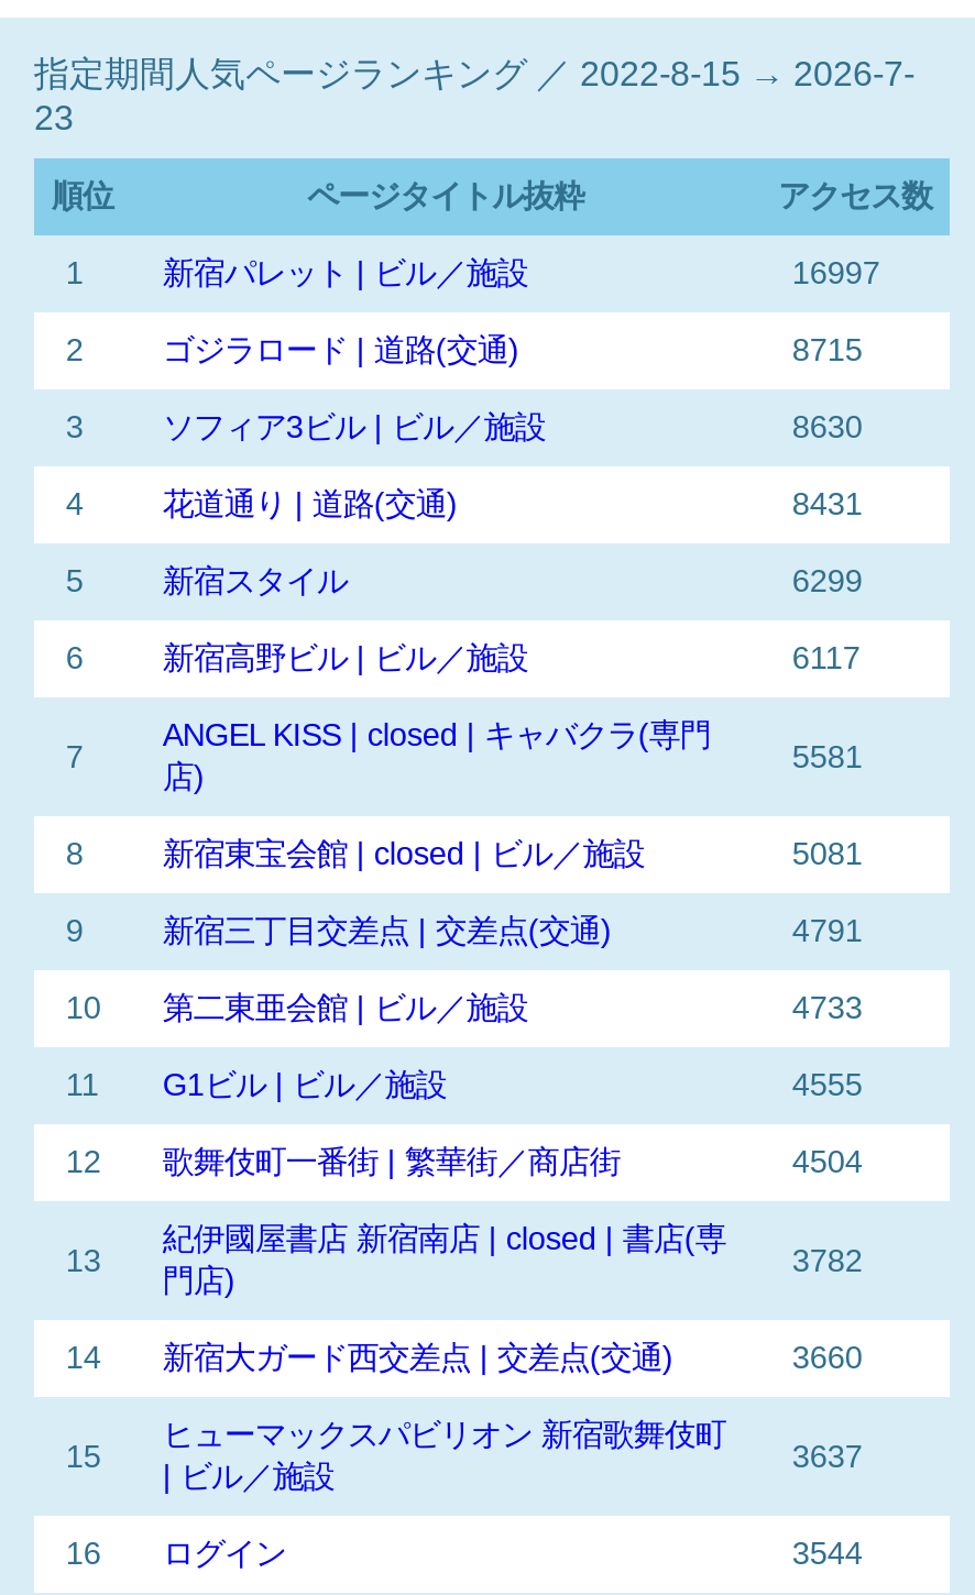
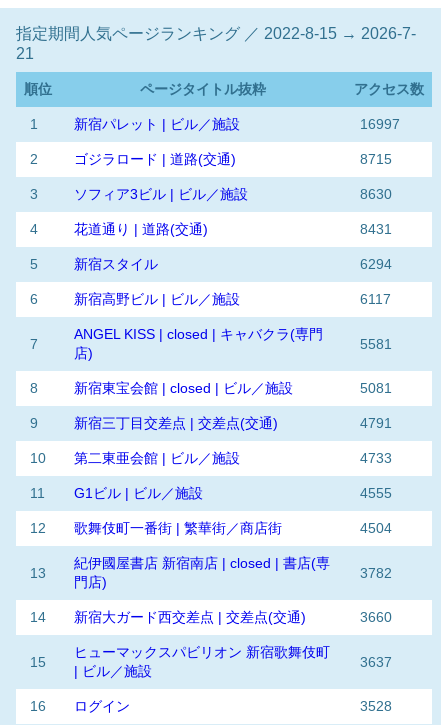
- 23
+ 21

- 6299
+ 6294

- 3544
+ 3528
